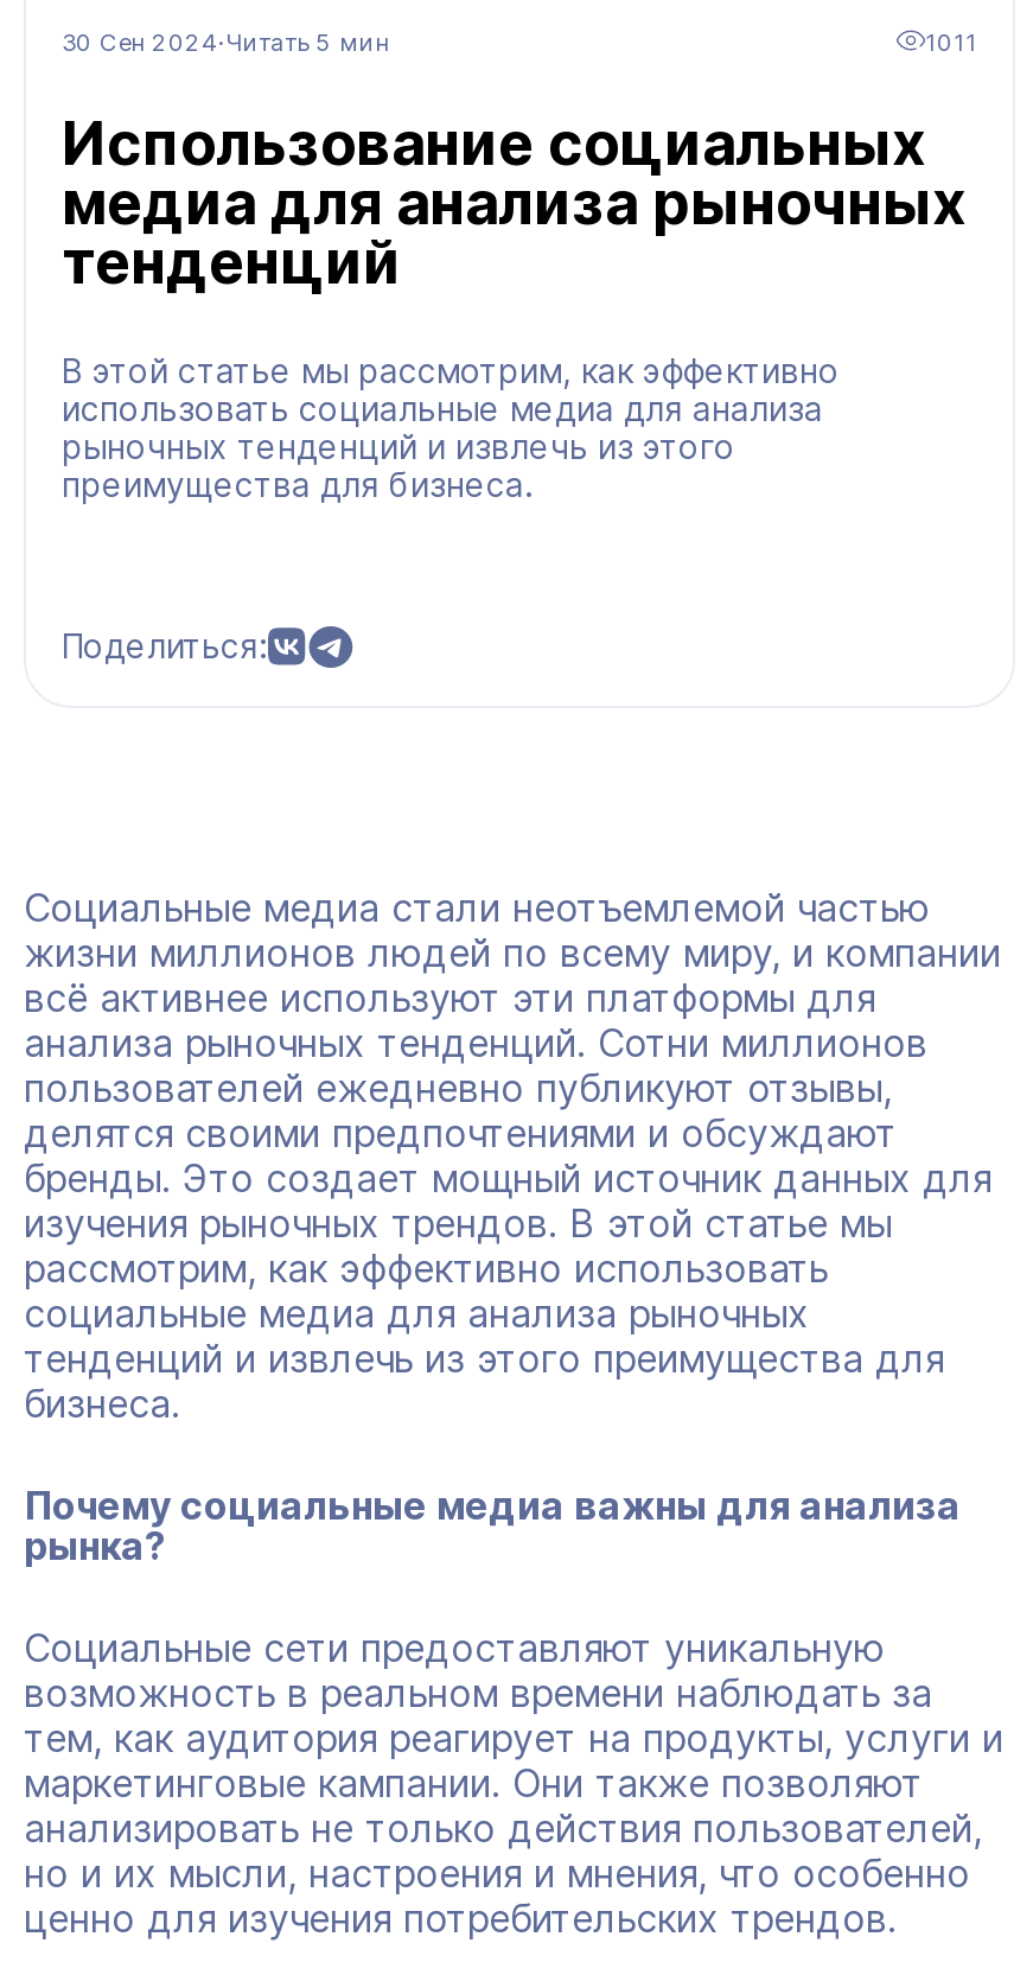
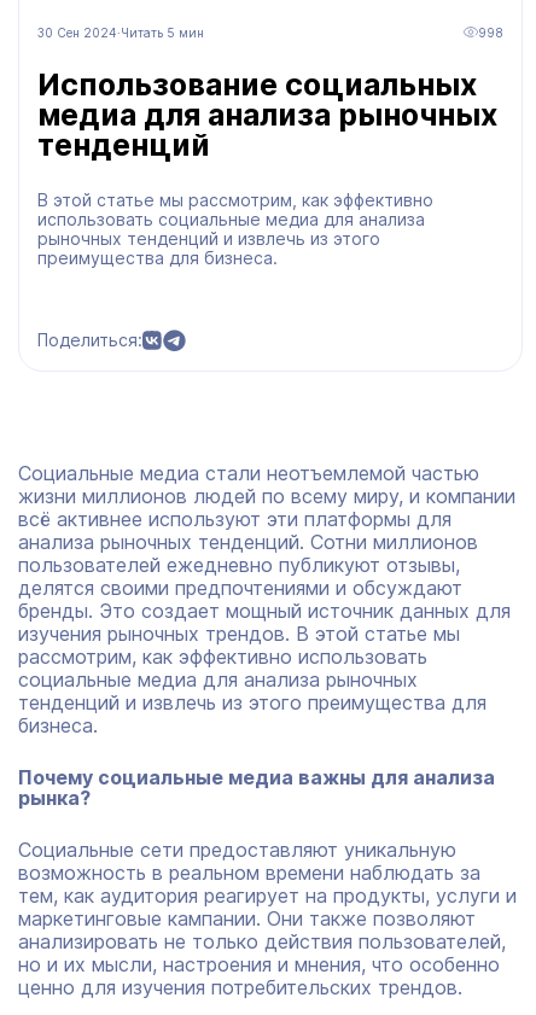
- 1011
+ 998
